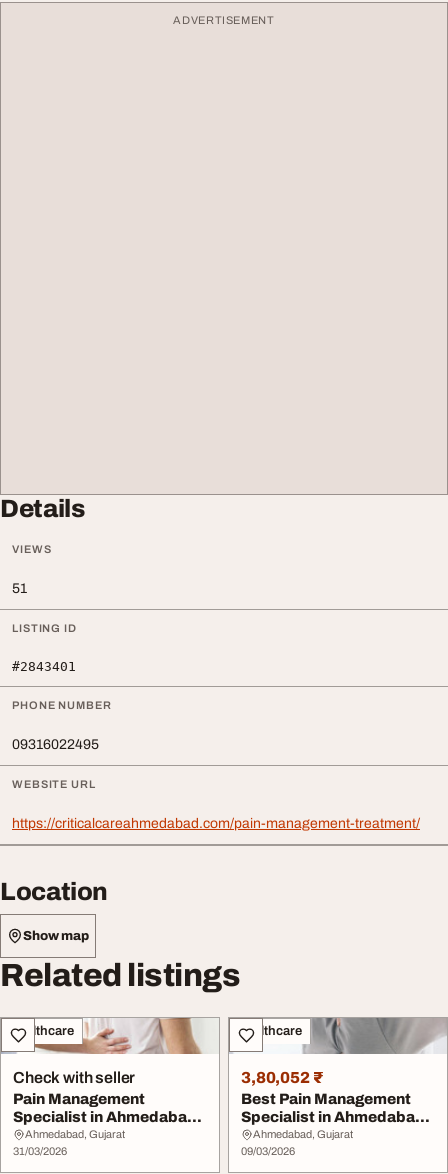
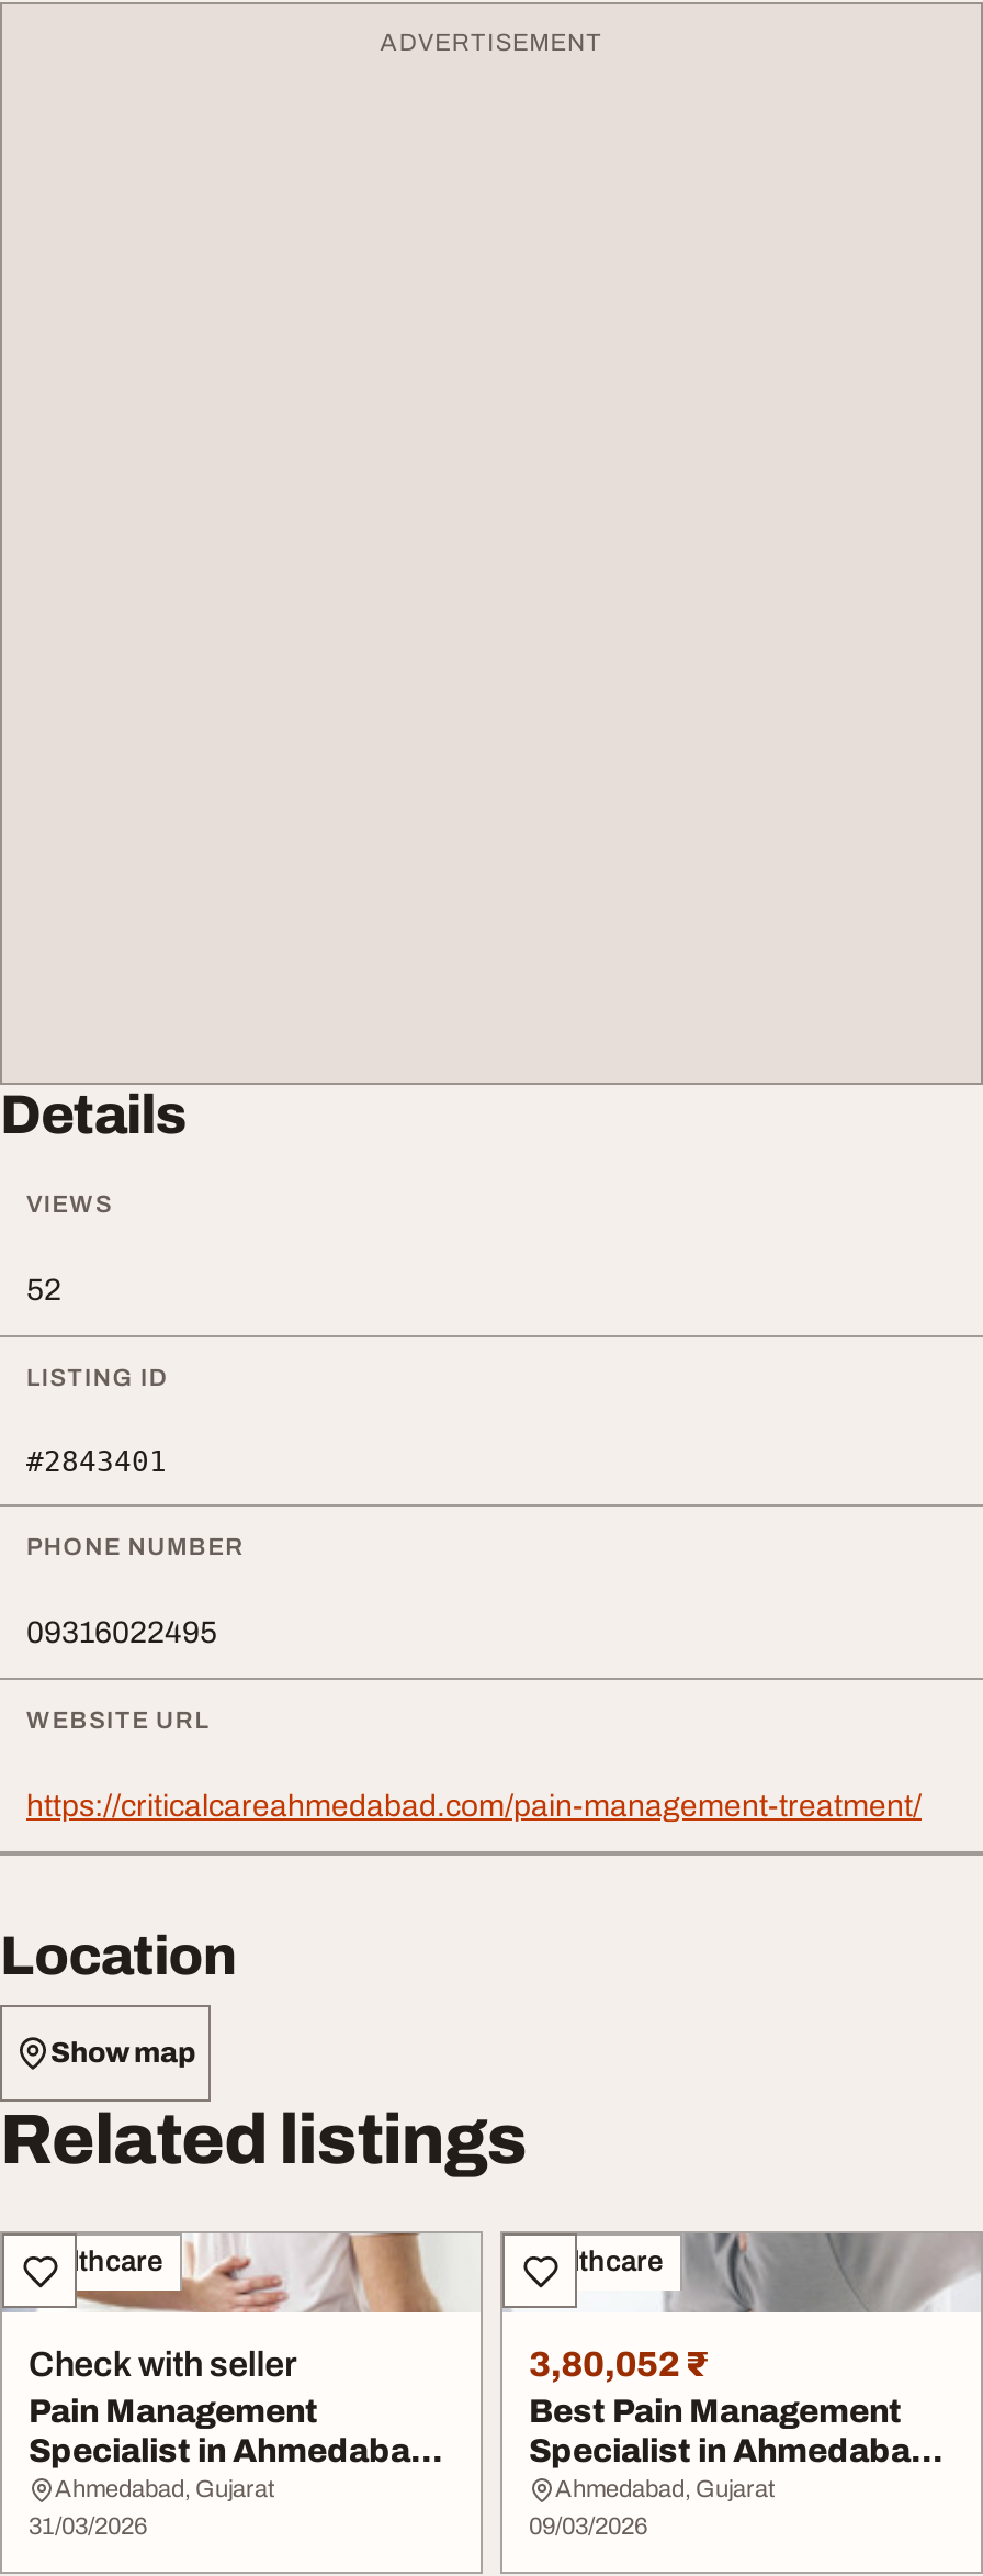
- 51
+ 52
